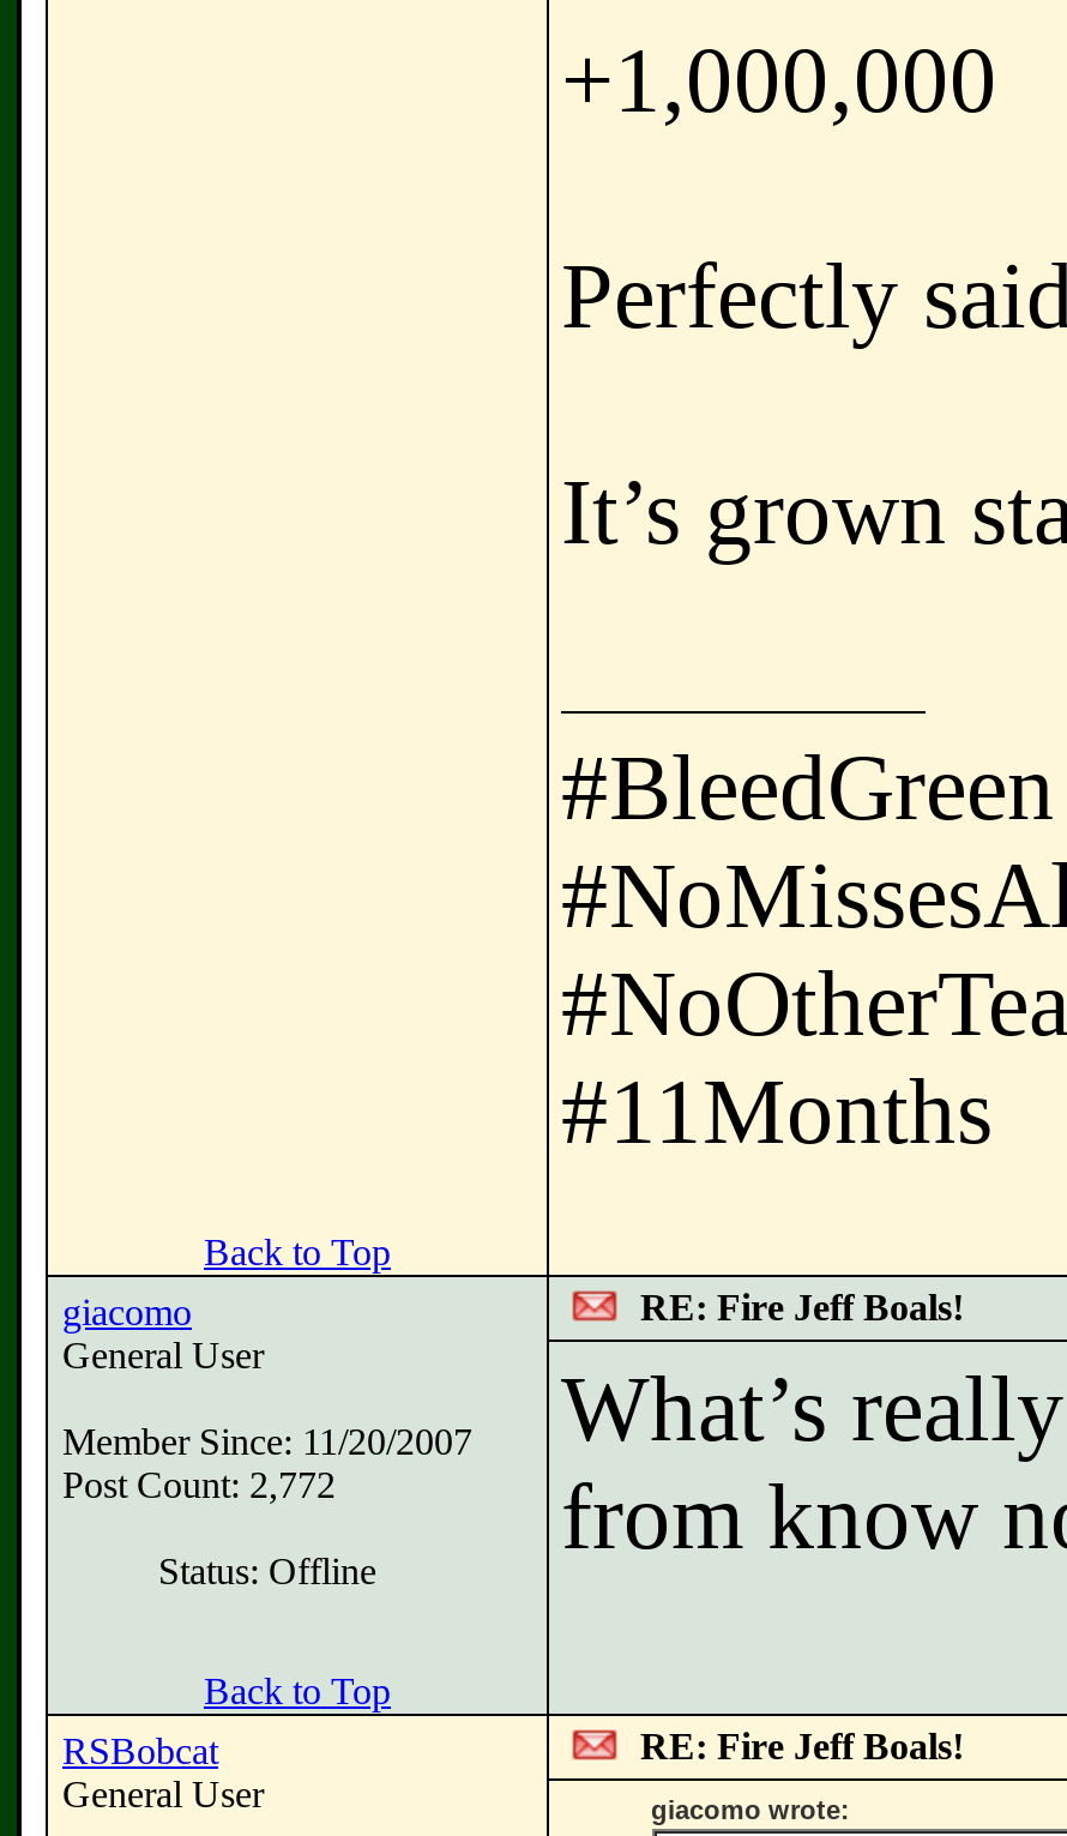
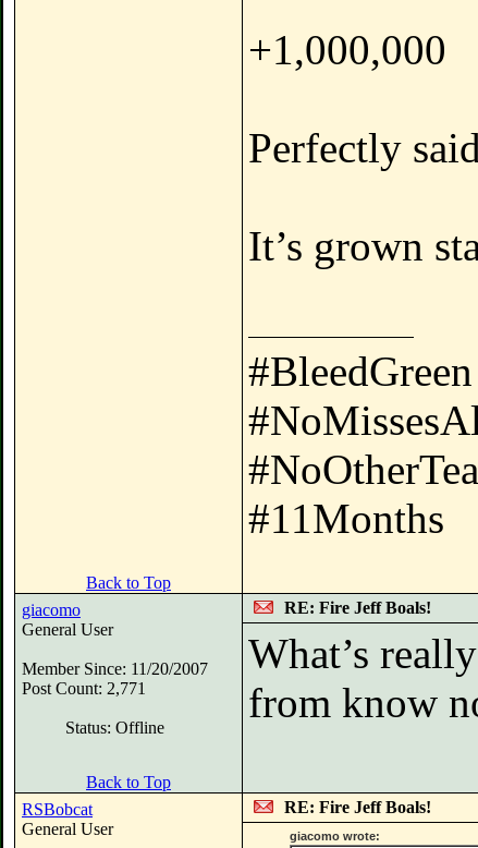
- Post Count: 2,772
+ Post Count: 2,771
